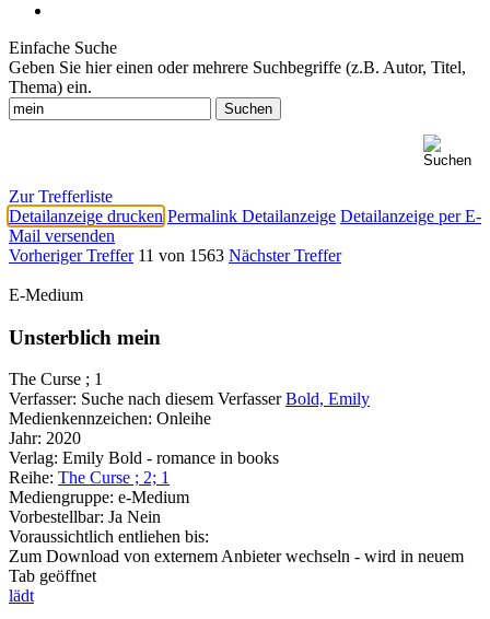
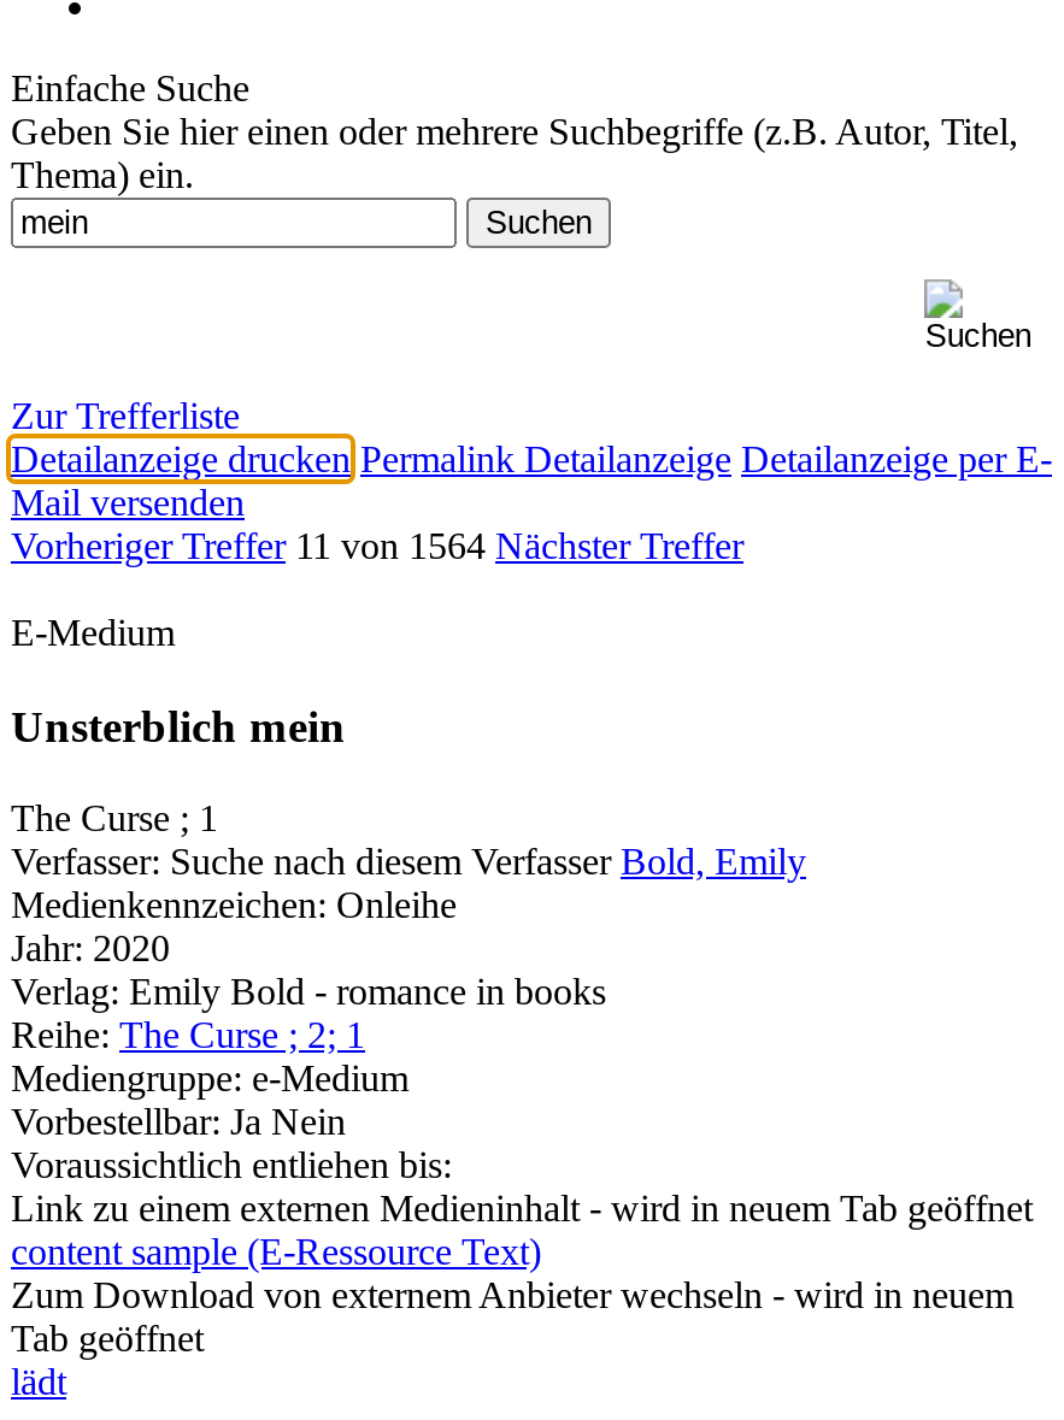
- Vorheriger Treffer 11 von 1563 Nächster Treffer
+ Vorheriger Treffer 11 von 1564 Nächster Treffer

+ Link zu einem externen Medieninhalt - wird in neuem Tab geöffnet
+ content sample (E-Ressource Text)
